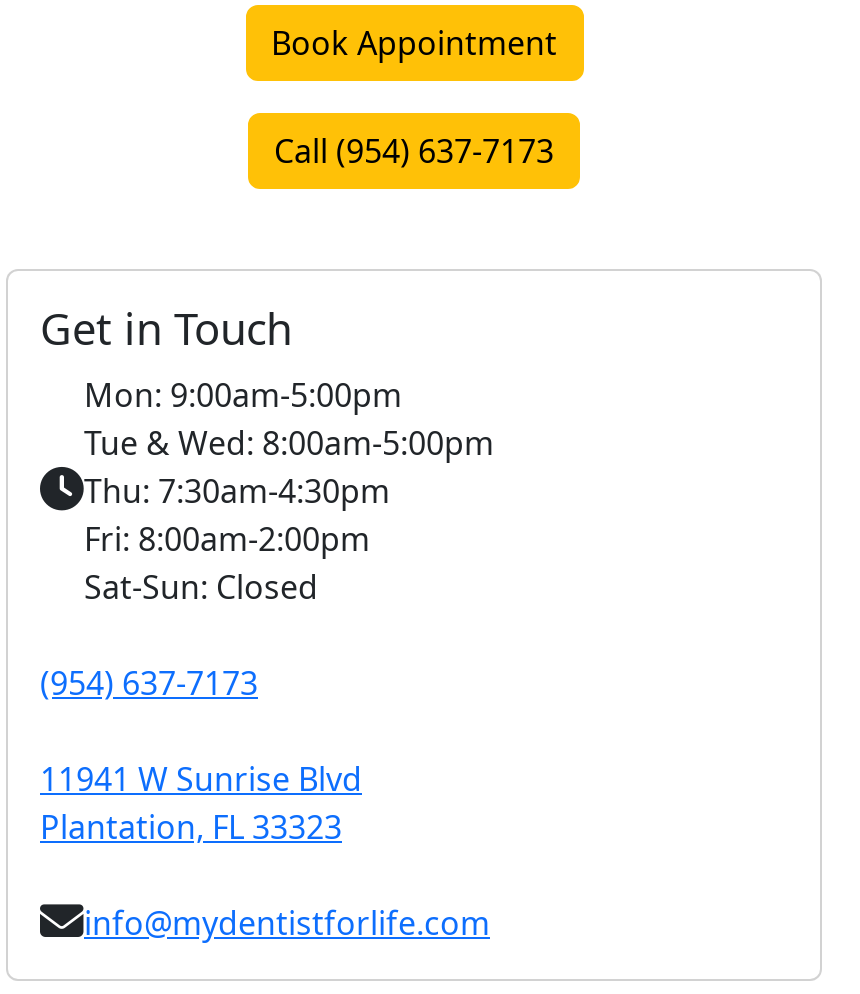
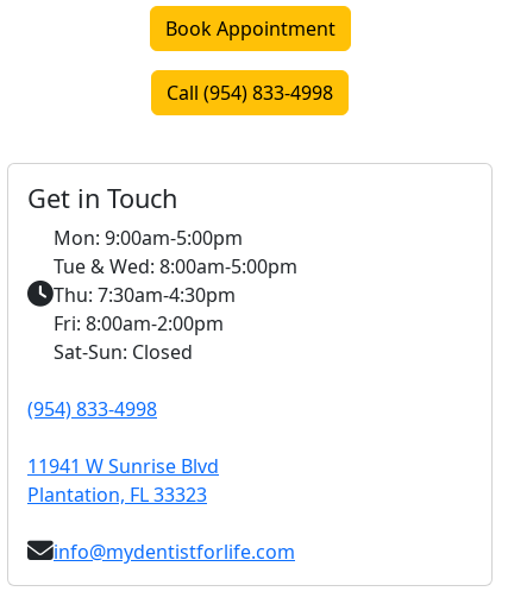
- Call (954) 637-7173
+ Call (954) 833-4998

- (954) 637-7173
+ (954) 833-4998
